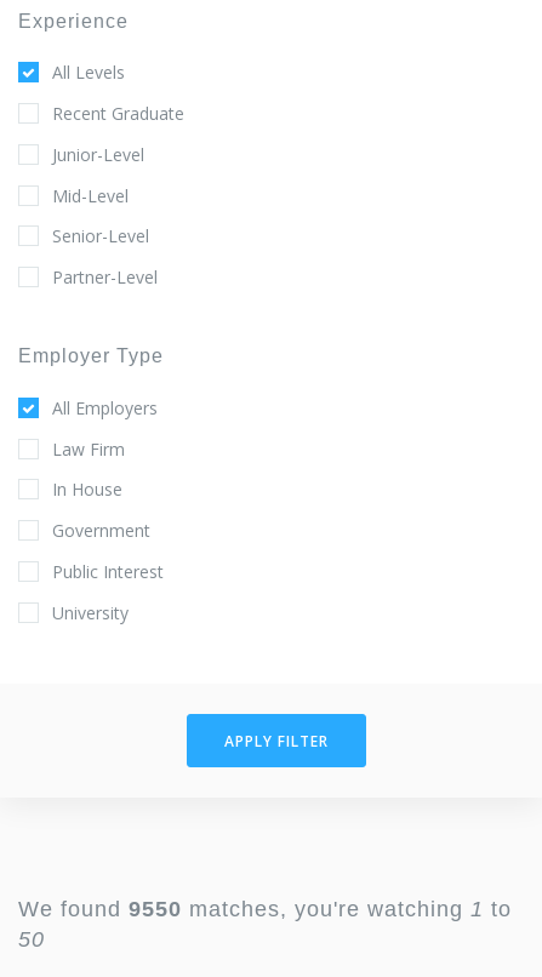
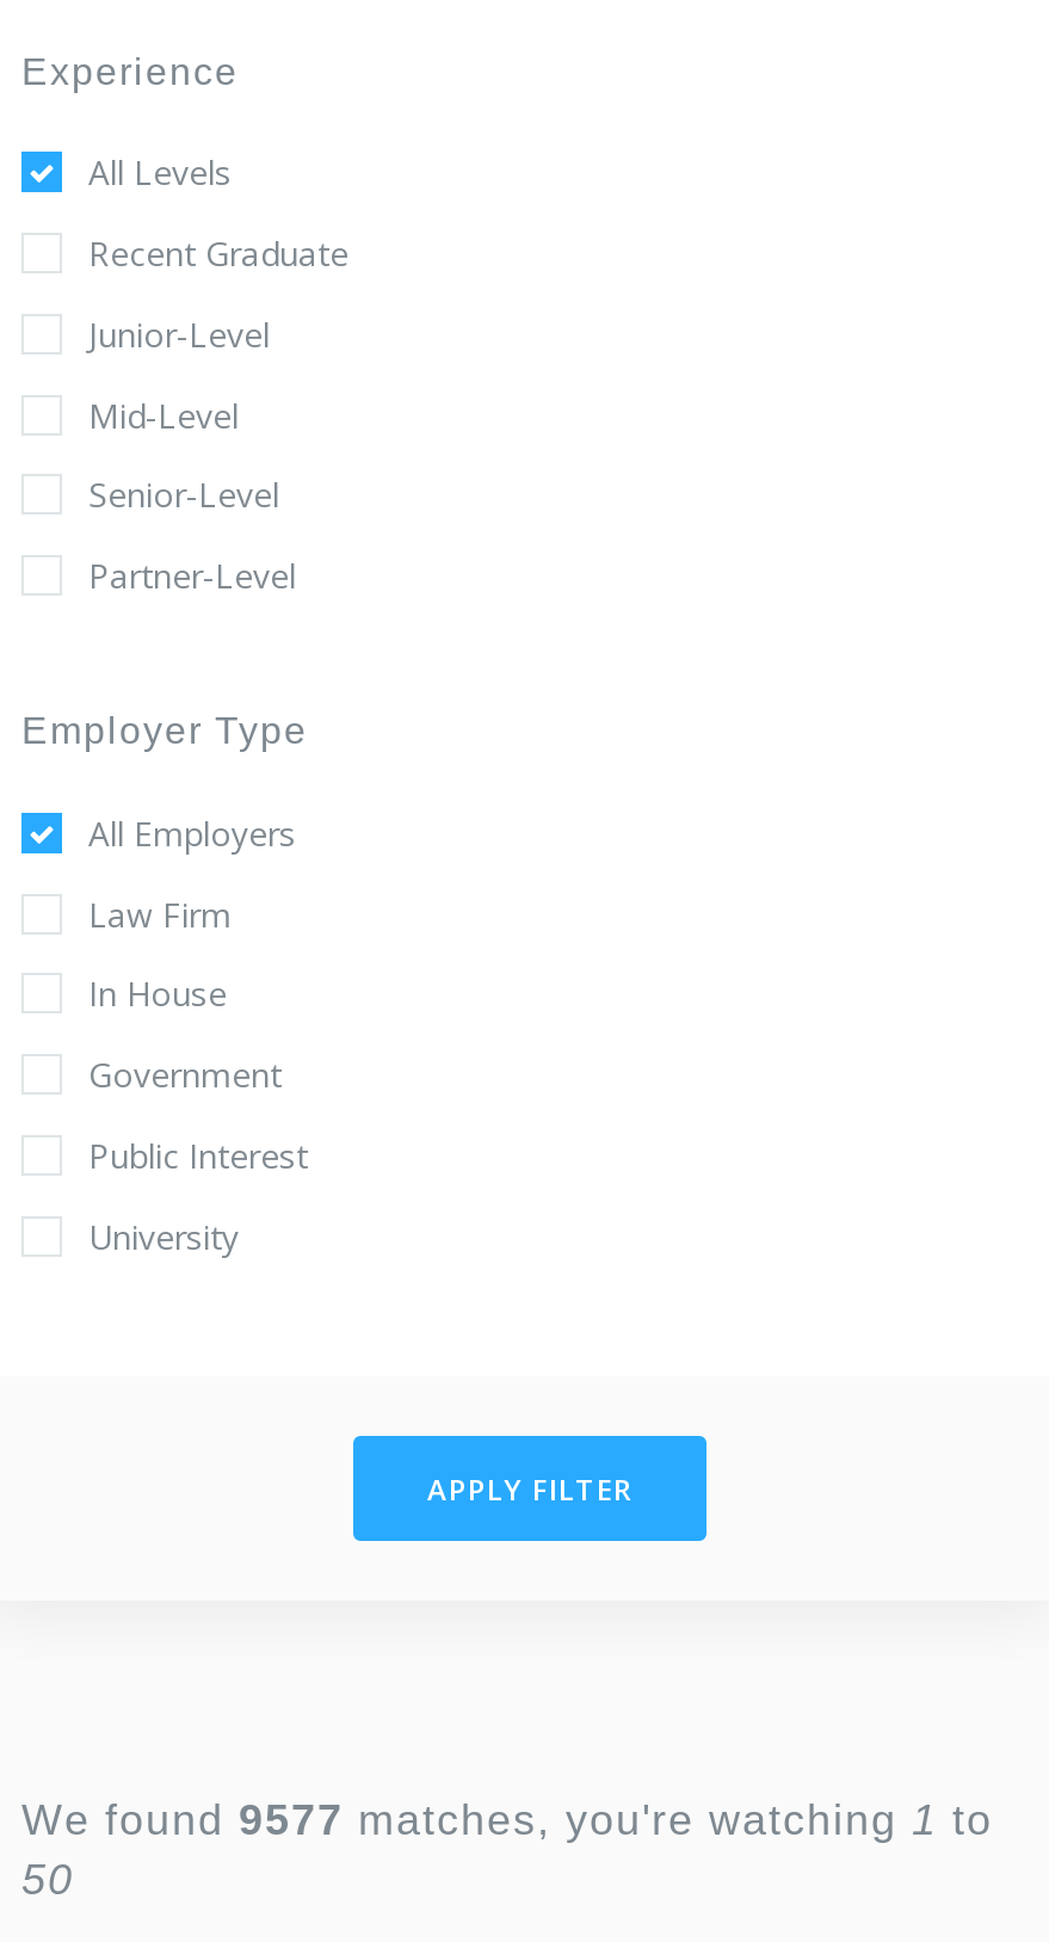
- We found 9550 matches, you're watching 1 to
+ We found 9577 matches, you're watching 1 to
